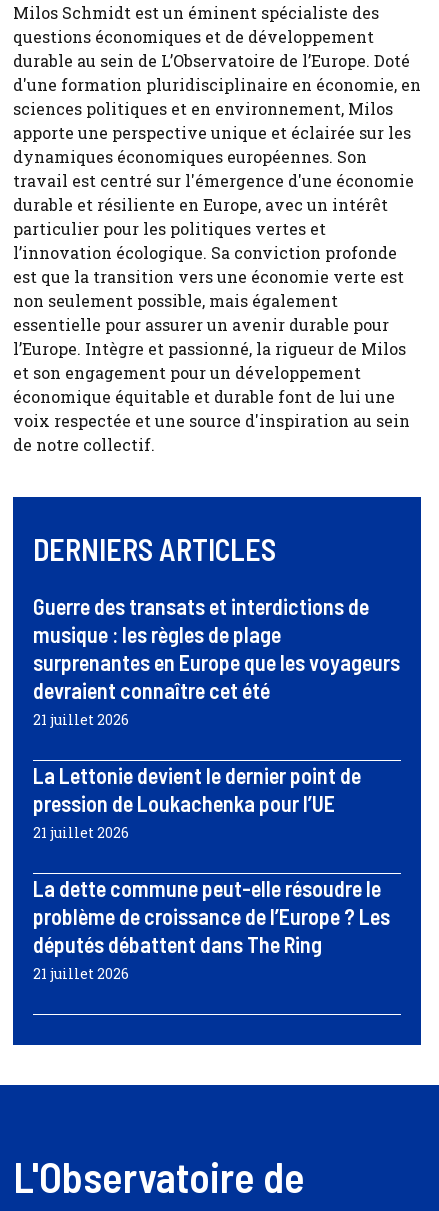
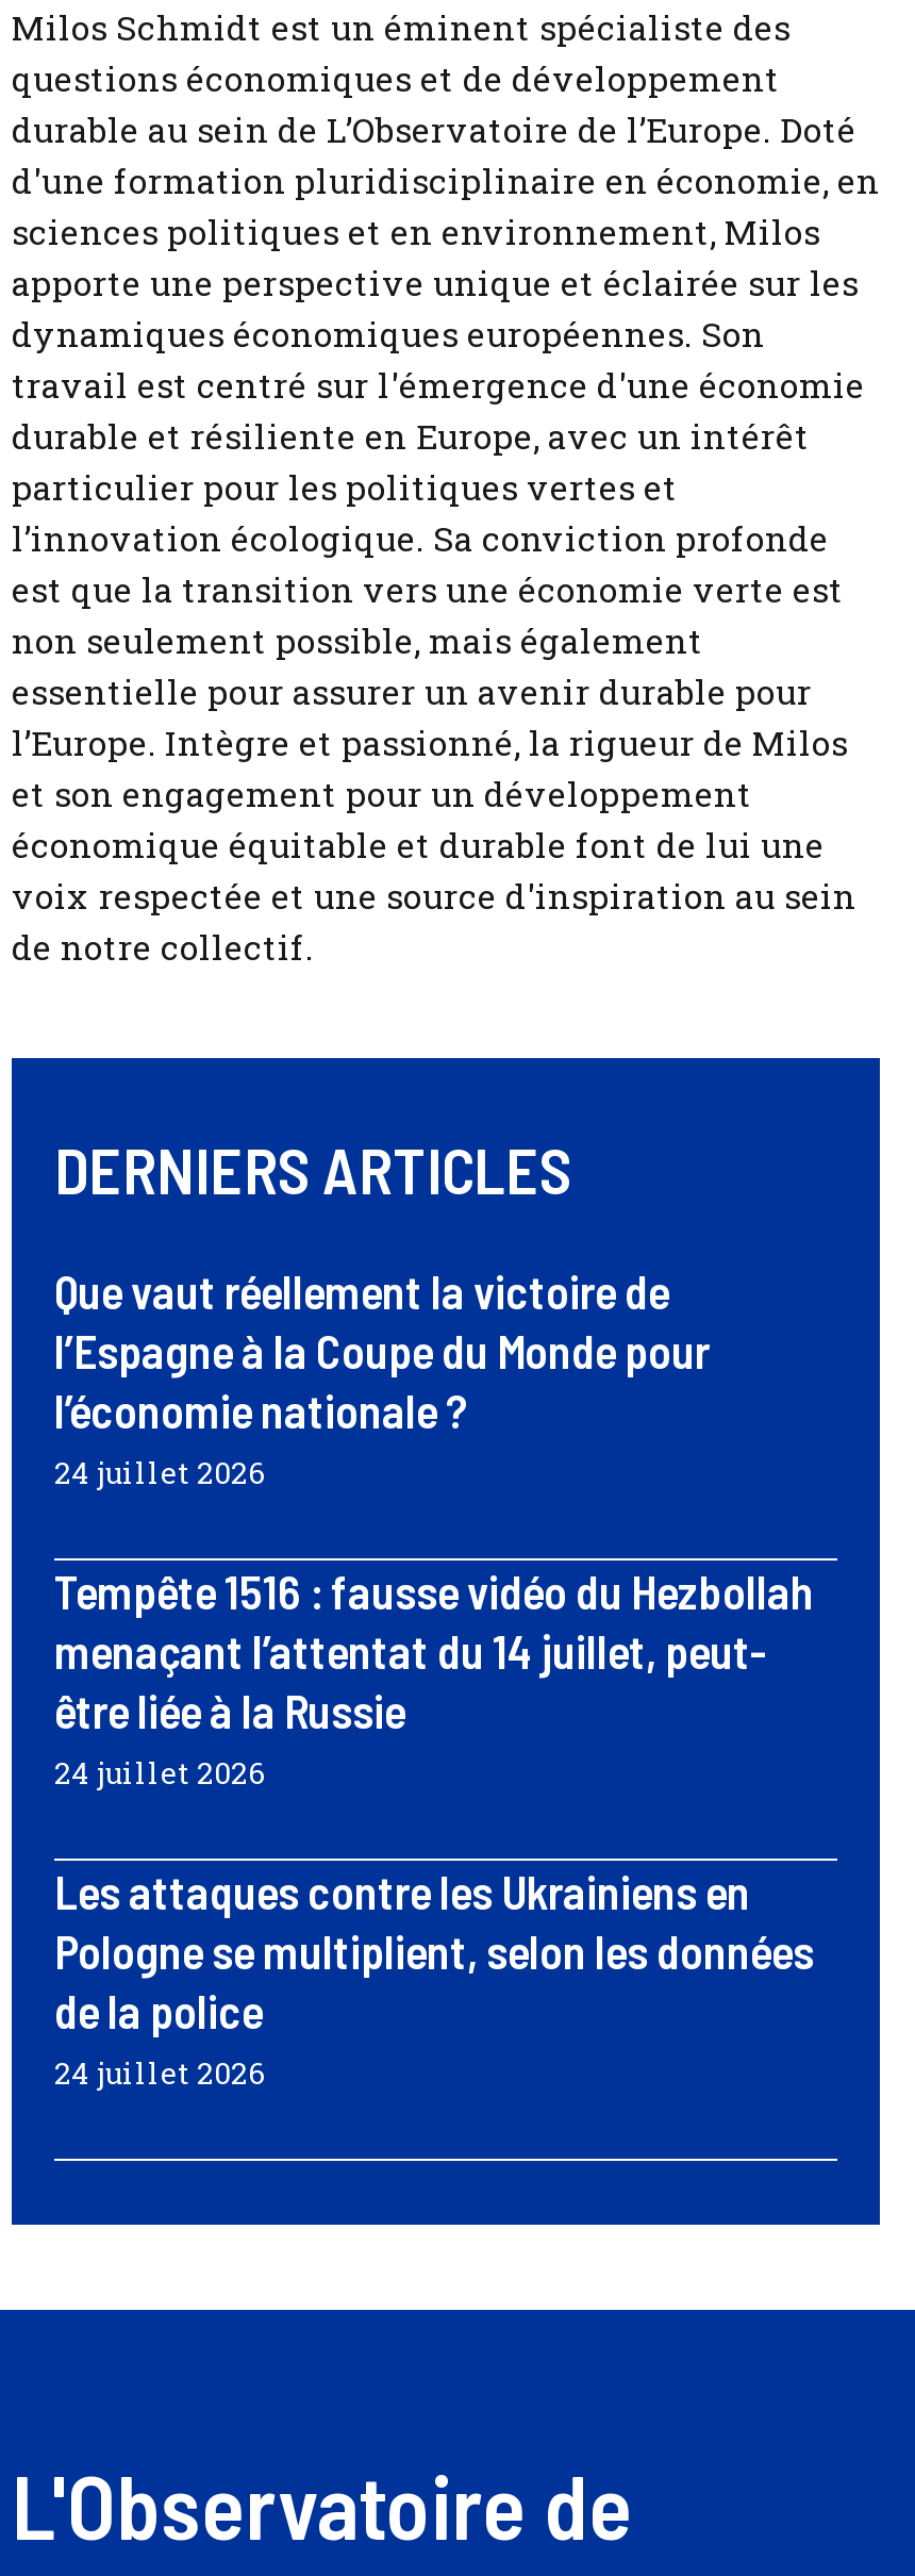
- Guerre des transats et interdictions de
- musique : les règles de plage
- surprenantes en Europe que les voyageurs
- devraient connaître cet été
- 21 juillet 2026
+ Que vaut réellement la victoire de
+ l’Espagne à la Coupe du Monde pour
+ l’économie nationale ?
+ 24 juillet 2026

- La Lettonie devient le dernier point de
- pression de Loukachenka pour l’UE
- 21 juillet 2026
+ Tempête 1516 : fausse vidéo du Hezbollah
+ menaçant l’attentat du 14 juillet, peut-
+ être liée à la Russie
+ 24 juillet 2026

- La dette commune peut-elle résoudre le
- problème de croissance de l’Europe ? Les
- députés débattent dans The Ring
- 21 juillet 2026
+ Les attaques contre les Ukrainiens en
+ Pologne se multiplient, selon les données
+ de la police
+ 24 juillet 2026
